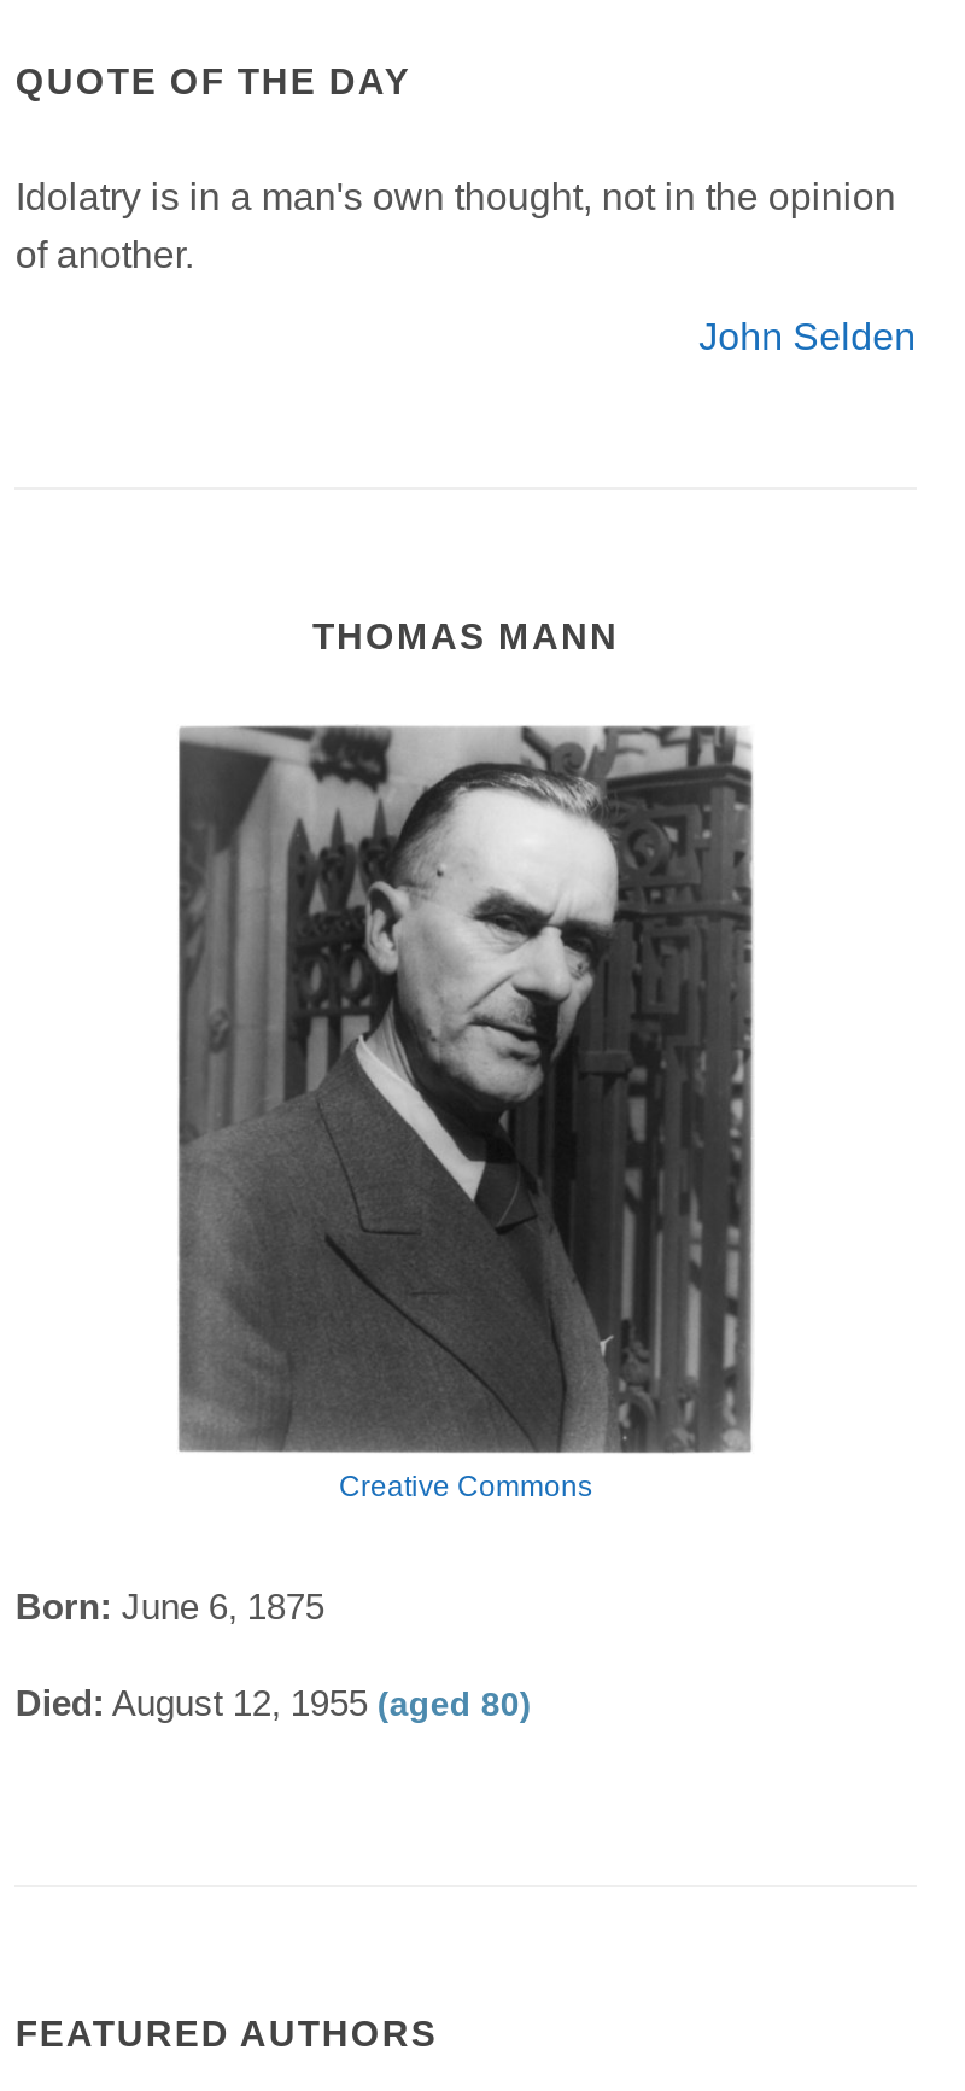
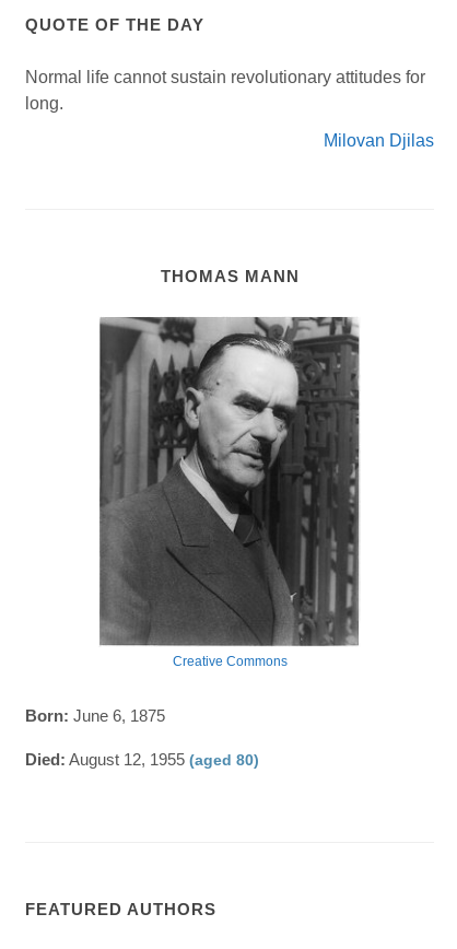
- Idolatry is in a man's own thought, not in the opinion
- of another.
+ Normal life cannot sustain revolutionary attitudes for
+ long.

- John Selden
+ Milovan Djilas
